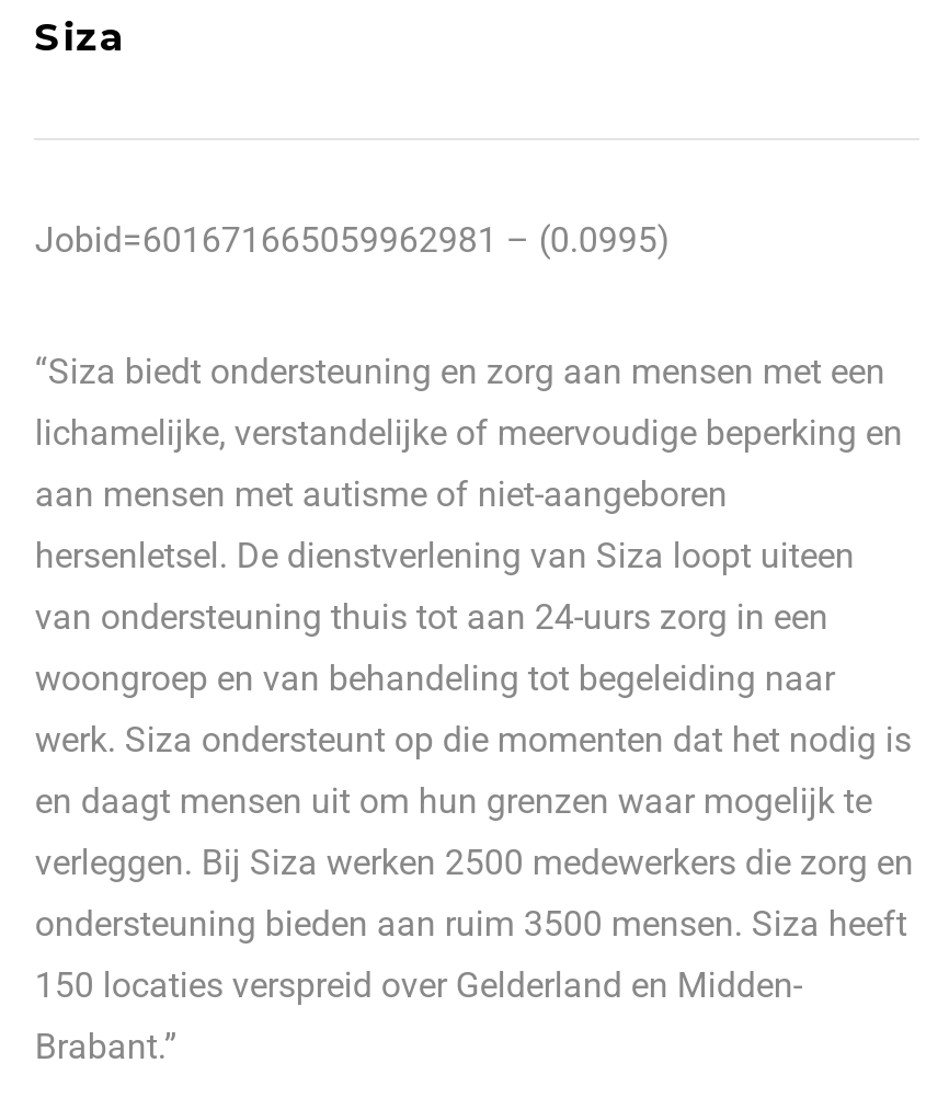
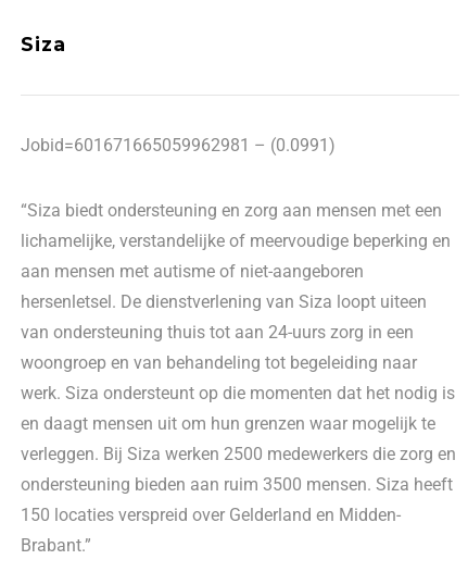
- Jobid=601671665059962981 – (0.0995)
+ Jobid=601671665059962981 – (0.0991)
